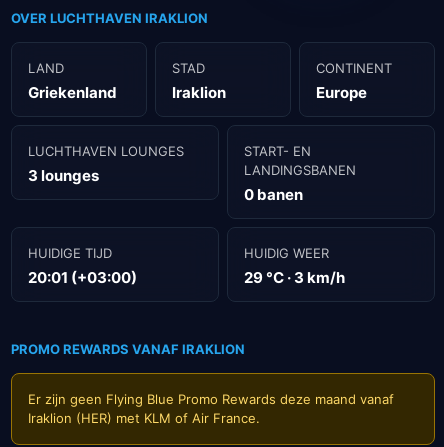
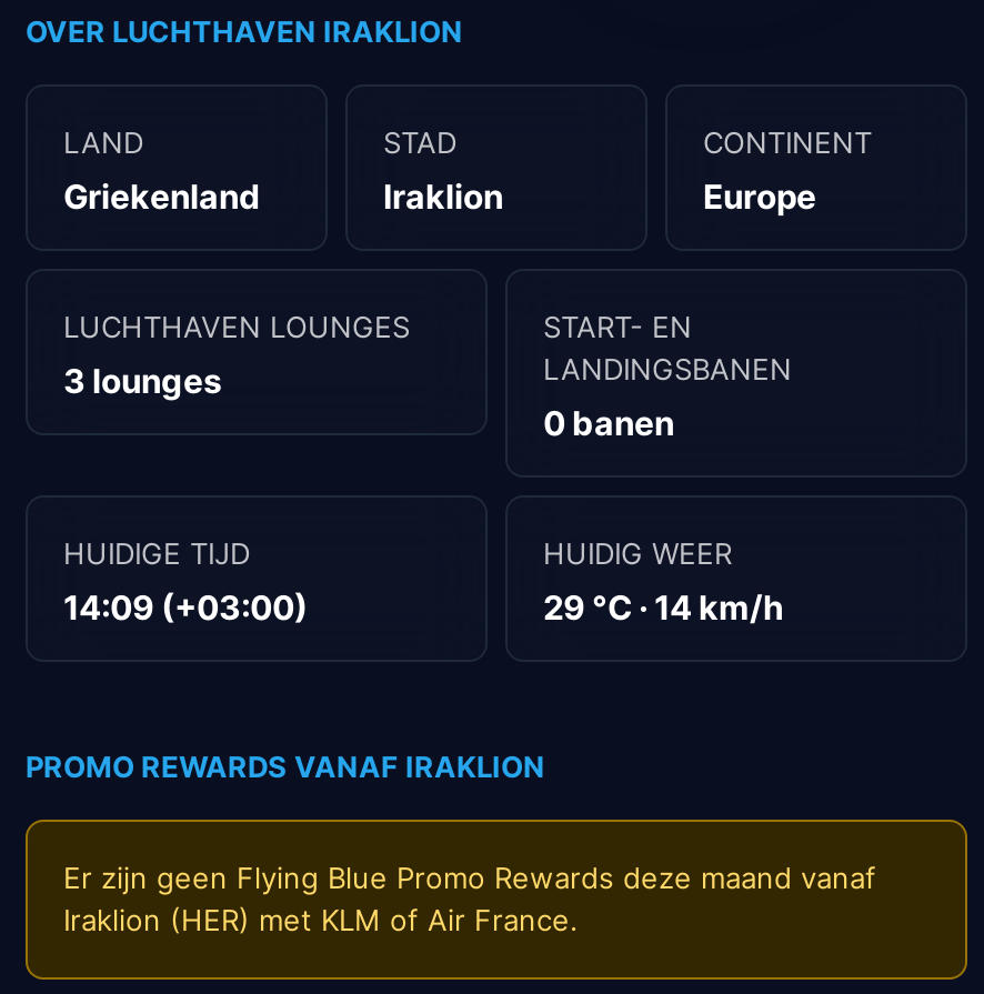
- 20:01 (+03:00)
+ 14:09 (+03:00)

- 29 °C · 3 km/h
+ 29 °C · 14 km/h
